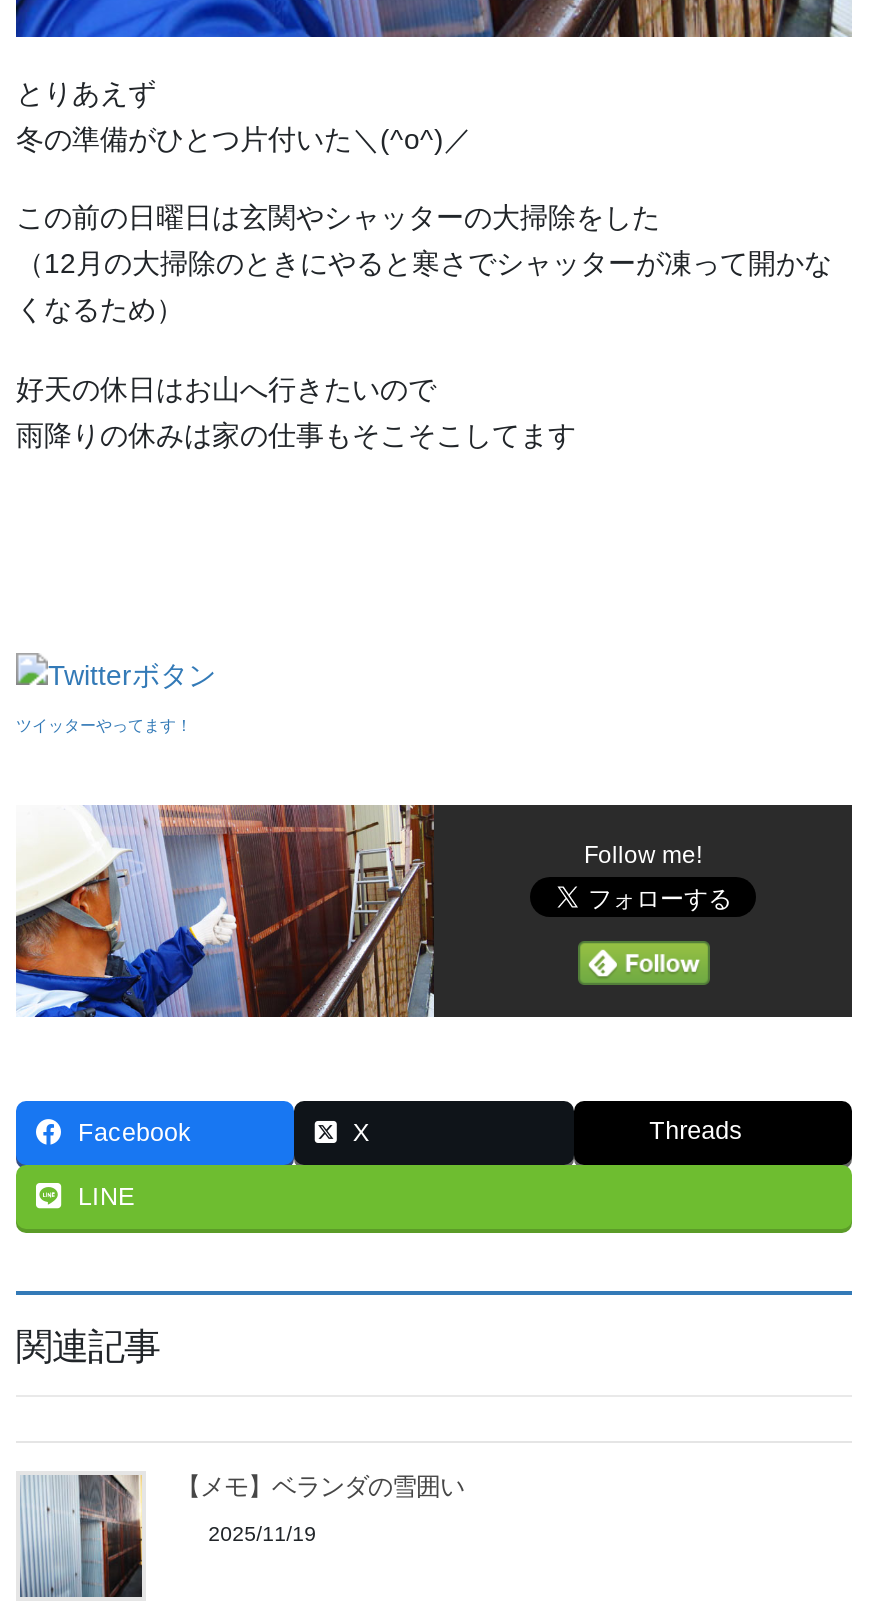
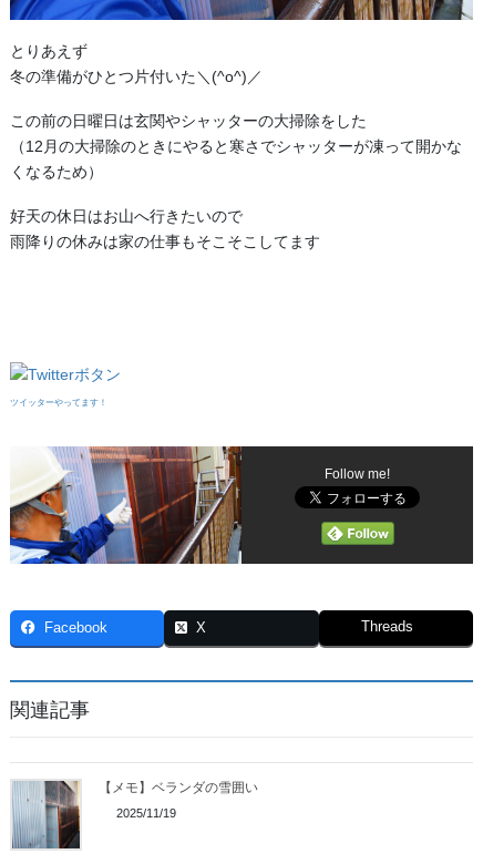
- LINE
